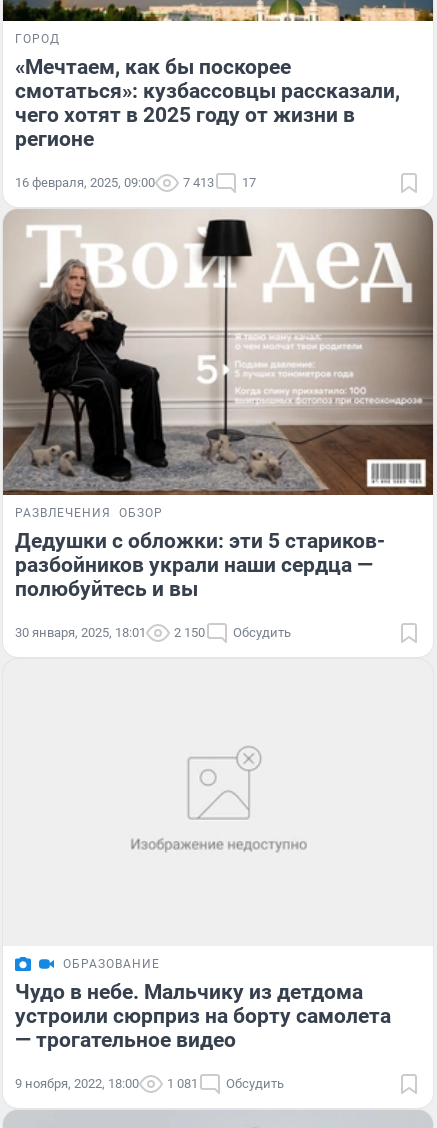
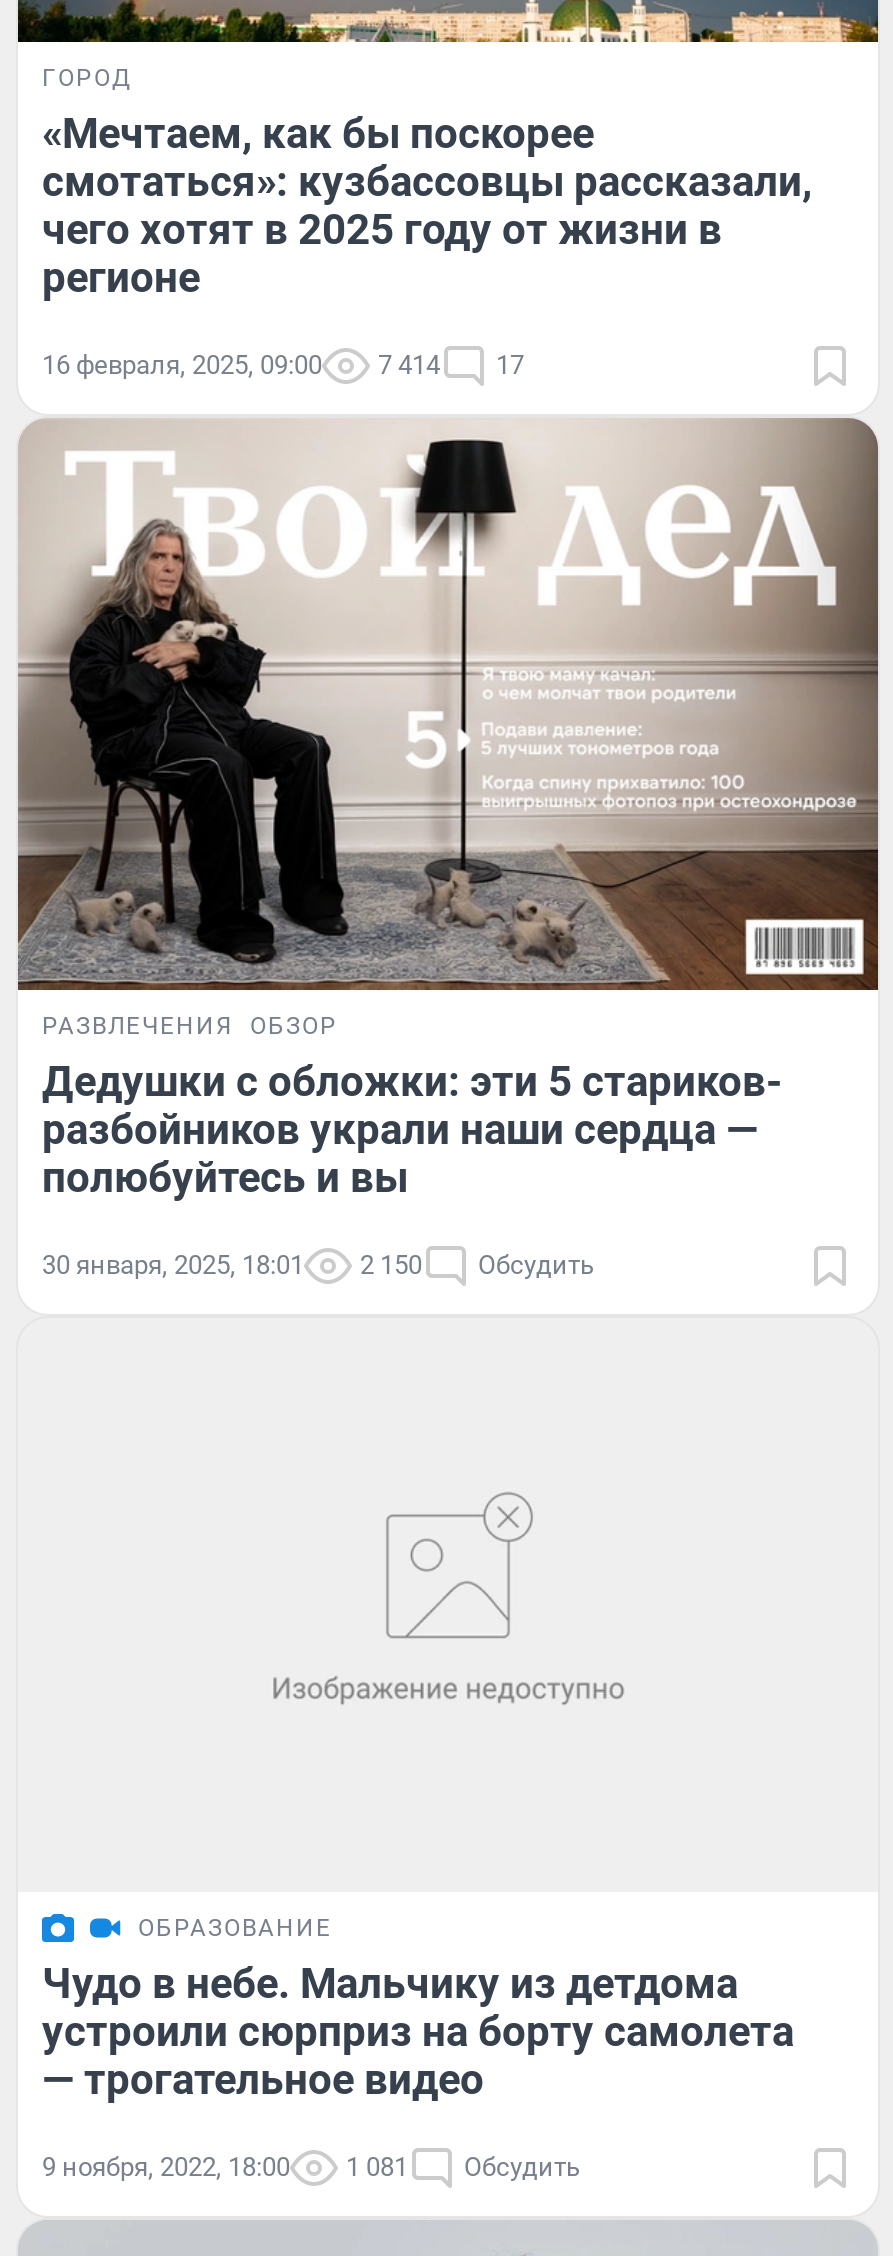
- 16 февраля, 2025, 09:00 7 413 17
+ 16 февраля, 2025, 09:00 7 414 17
